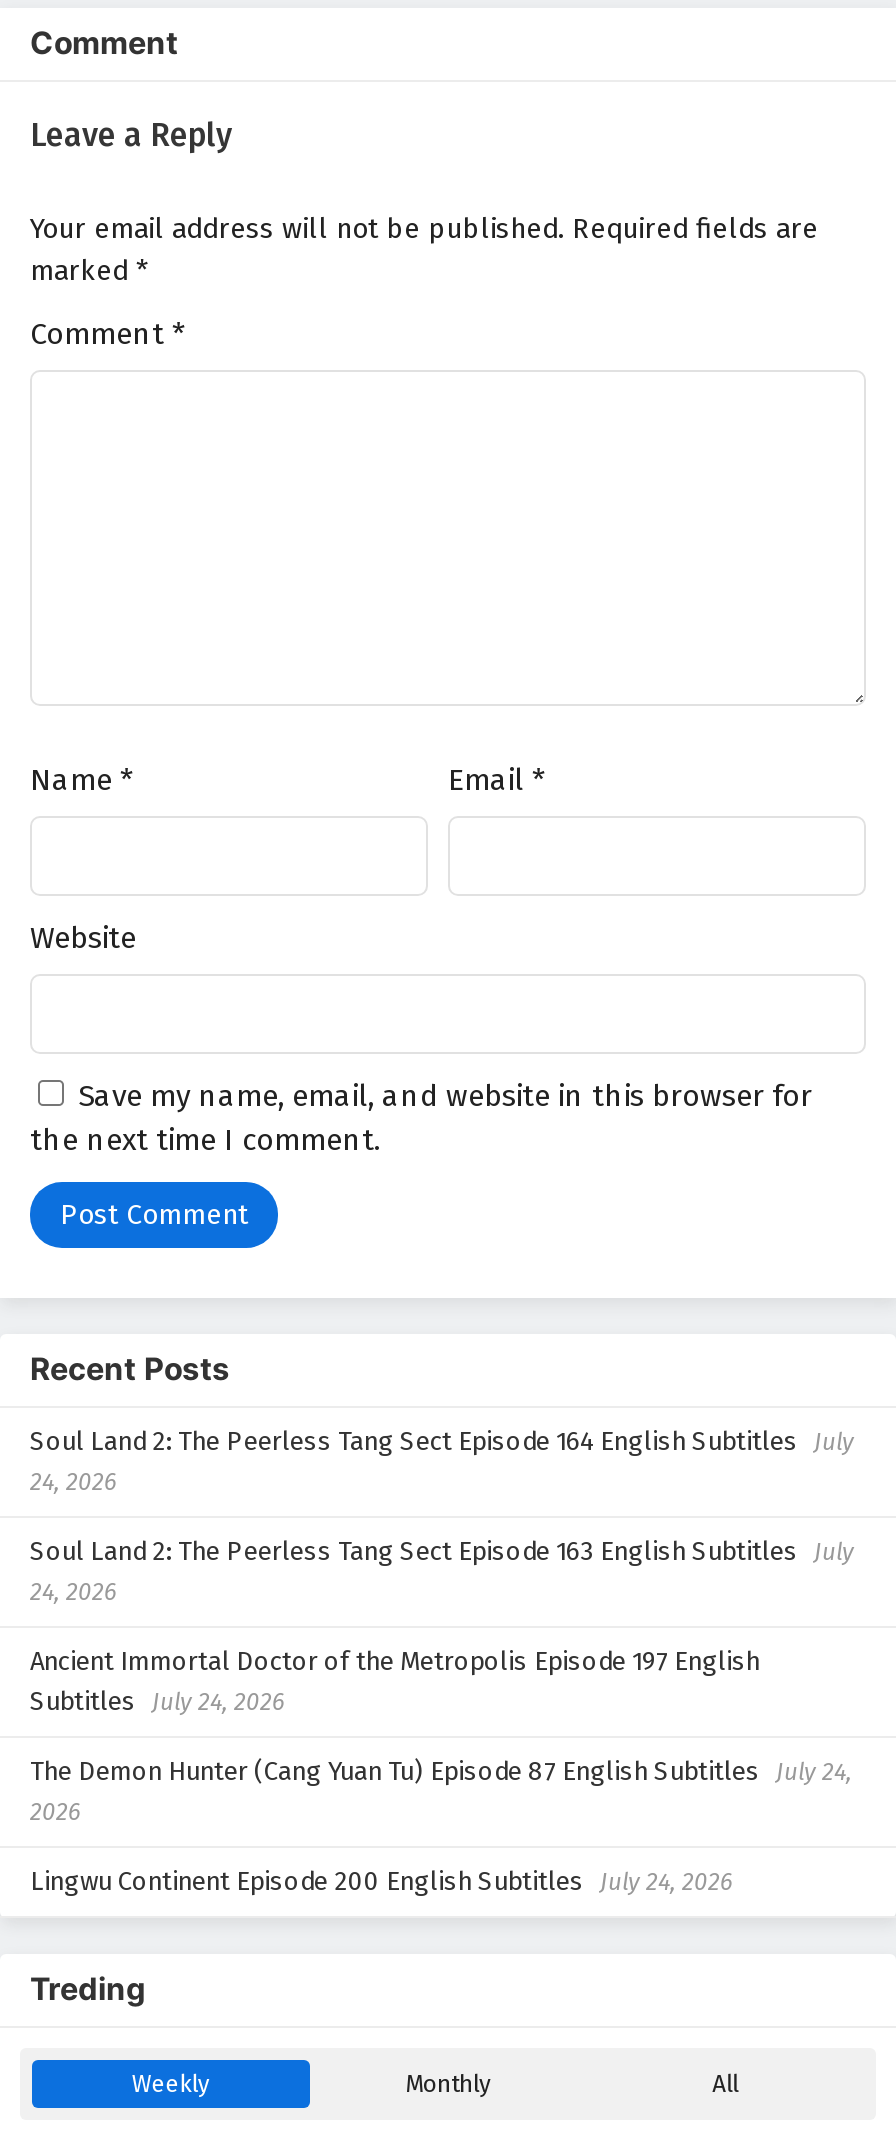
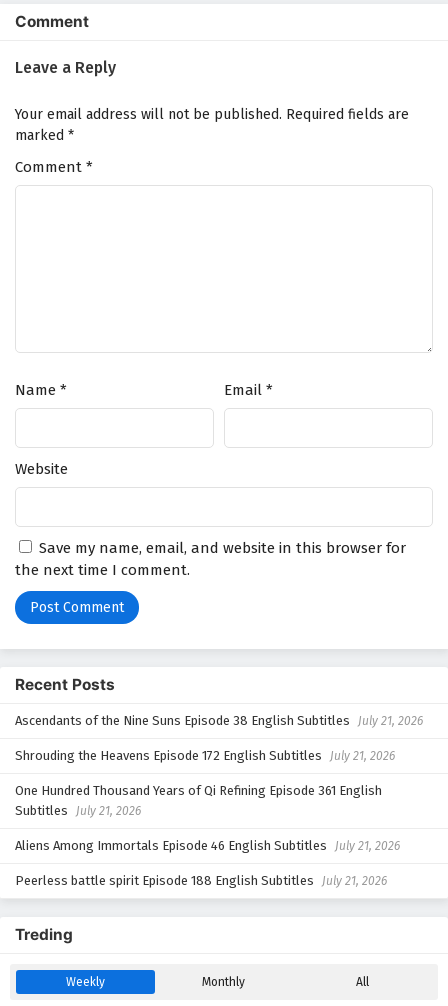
- Soul Land 2: The Peerless Tang Sect Episode 164 English Subtitles July
- 24, 2026
+ Ascendants of the Nine Suns Episode 38 English Subtitles July 21, 2026

- Soul Land 2: The Peerless Tang Sect Episode 163 English Subtitles July
- 24, 2026
+ Shrouding the Heavens Episode 172 English Subtitles July 21, 2026

- Ancient Immortal Doctor of the Metropolis Episode 197 English
- Subtitles July 24, 2026
+ One Hundred Thousand Years of Qi Refining Episode 361 English
+ Subtitles July 21, 2026

- The Demon Hunter (Cang Yuan Tu) Episode 87 English Subtitles July 24,
- 2026
+ Aliens Among Immortals Episode 46 English Subtitles July 21, 2026

- Lingwu Continent Episode 200 English Subtitles July 24, 2026
+ Peerless battle spirit Episode 188 English Subtitles July 21, 2026
